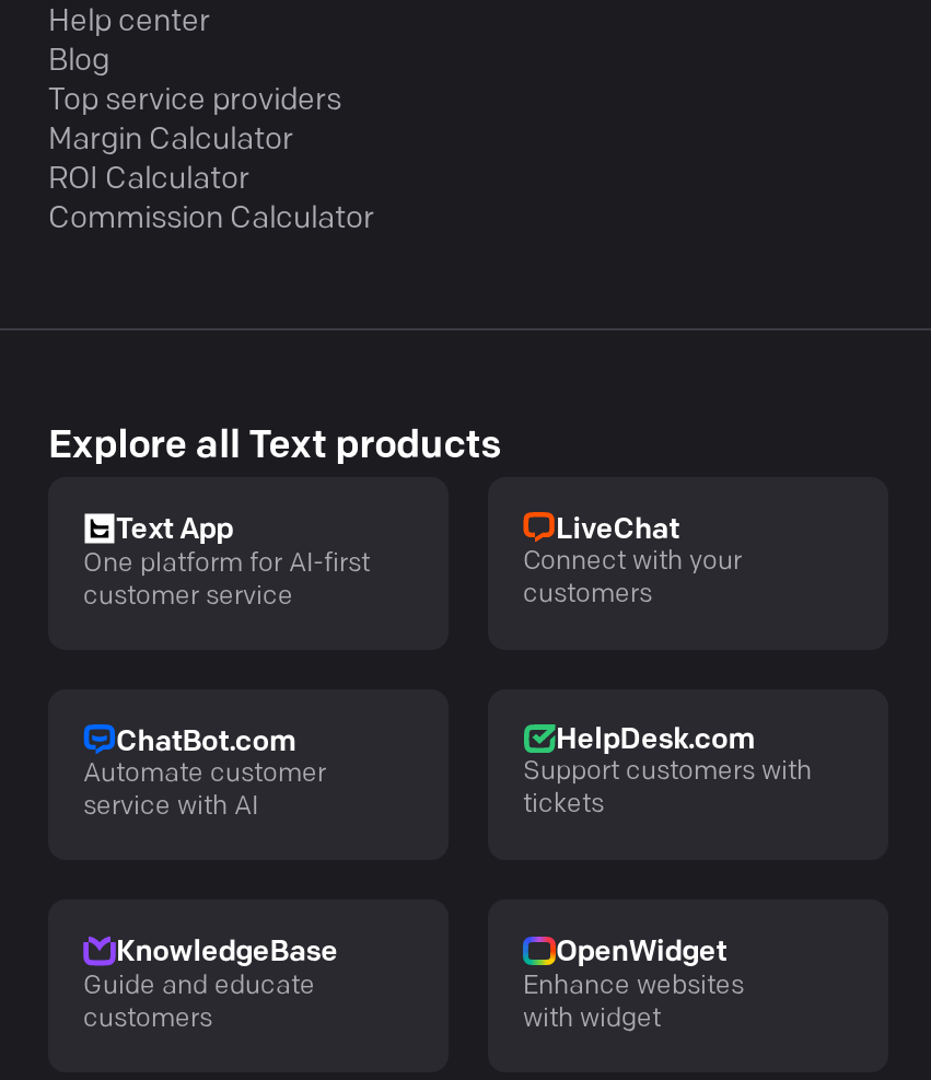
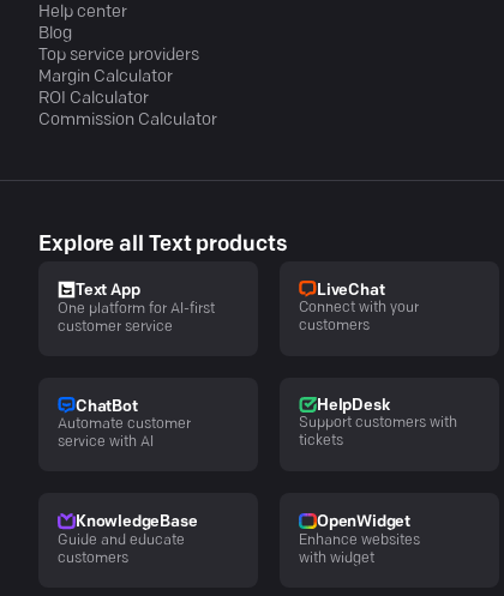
- ChatBot.com
+ ChatBot

- HelpDesk.com
+ HelpDesk
